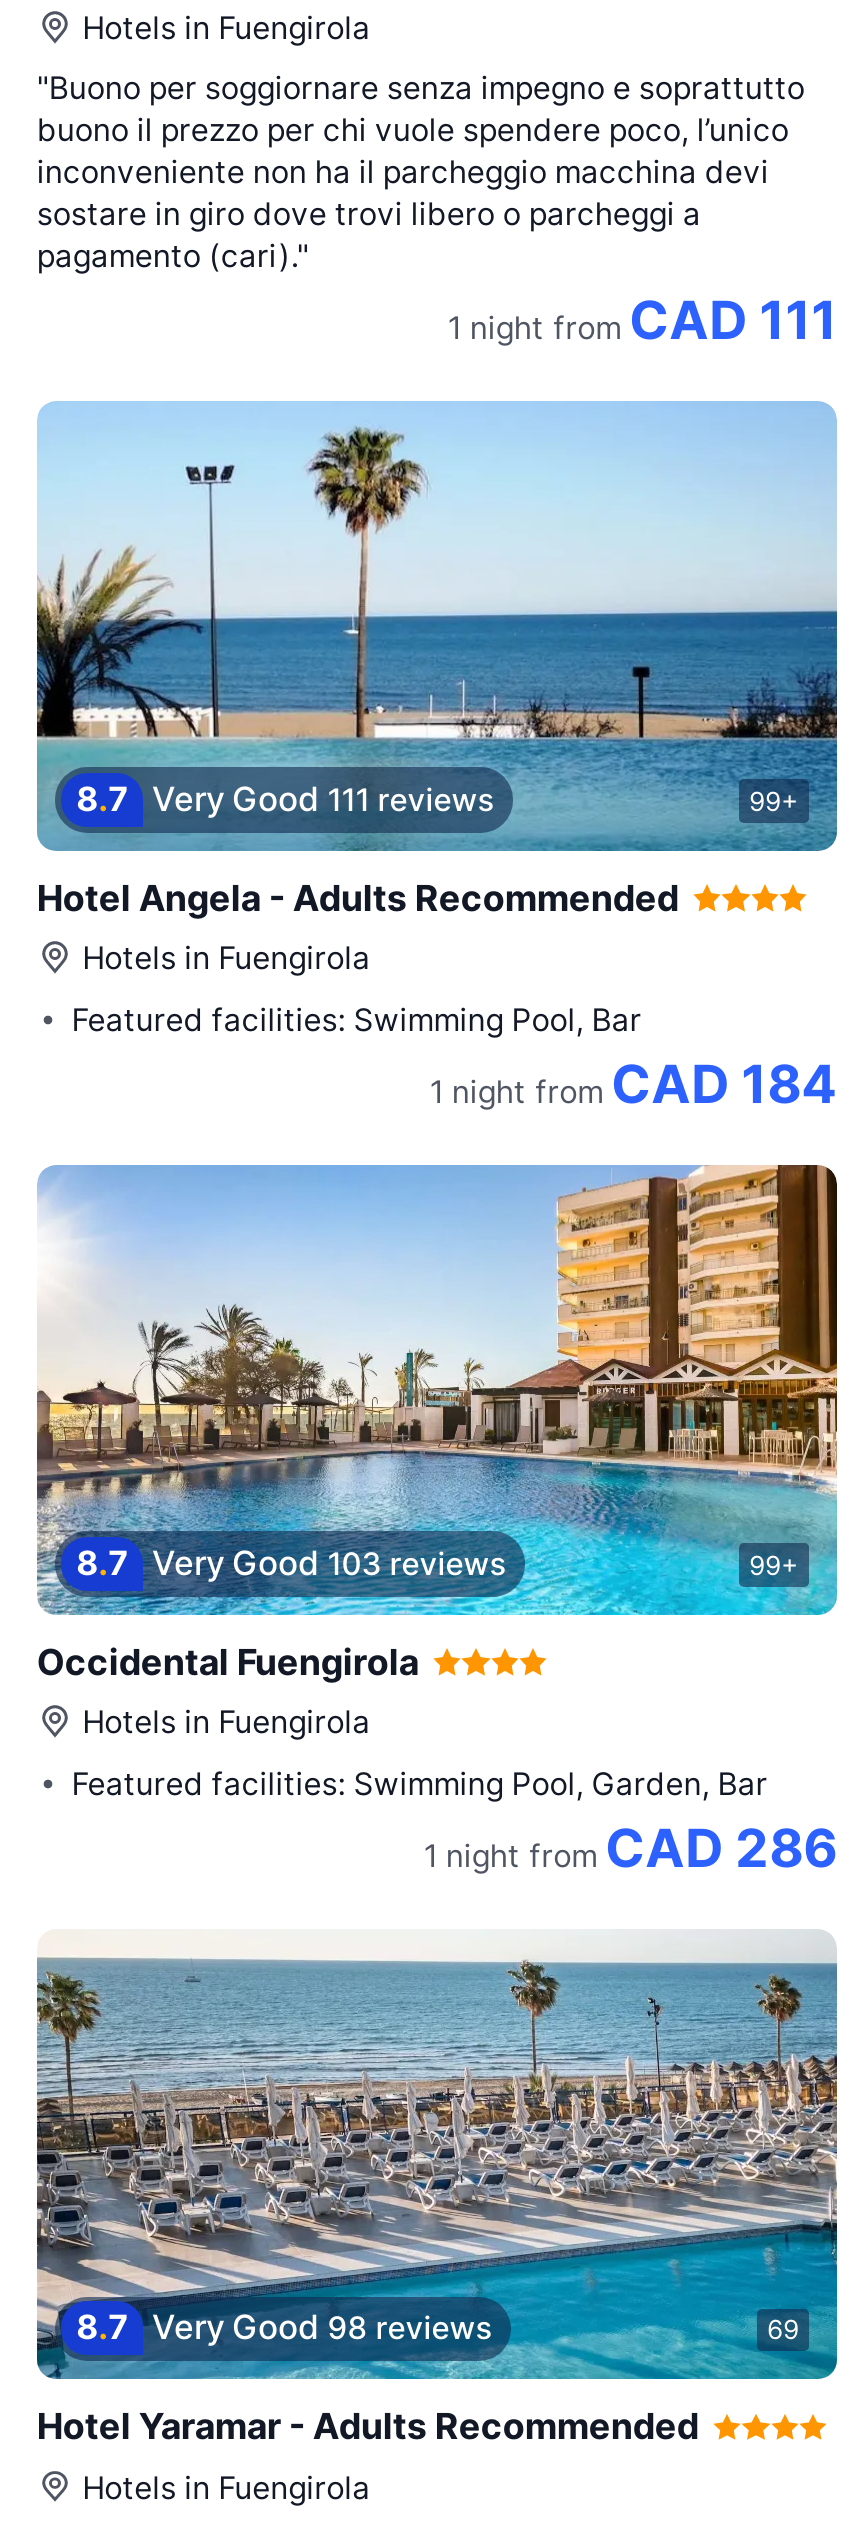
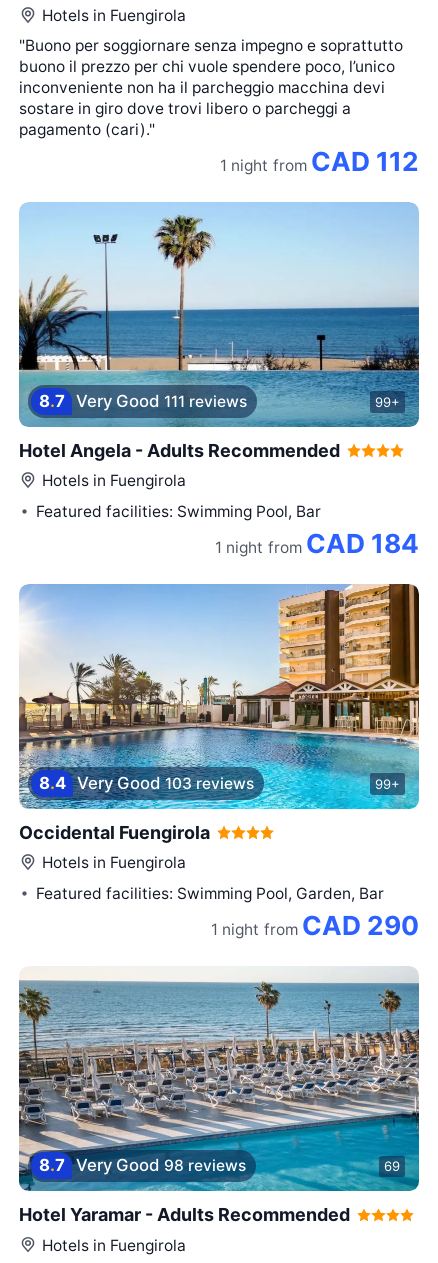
- 1 night from CAD 111
+ 1 night from CAD 112

- 8.7 Very Good 103 reviews
+ 8.4 Very Good 103 reviews

- 1 night from CAD 286
+ 1 night from CAD 290
